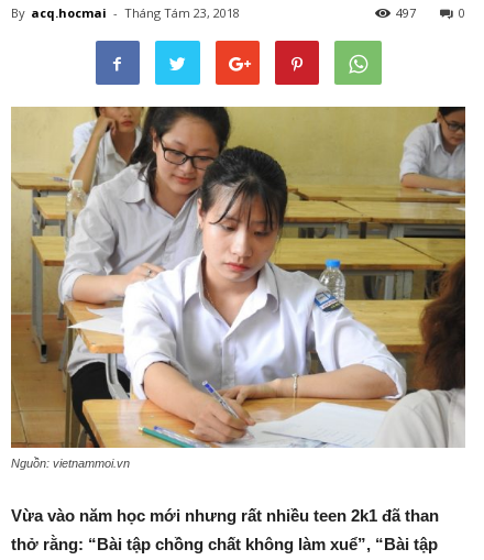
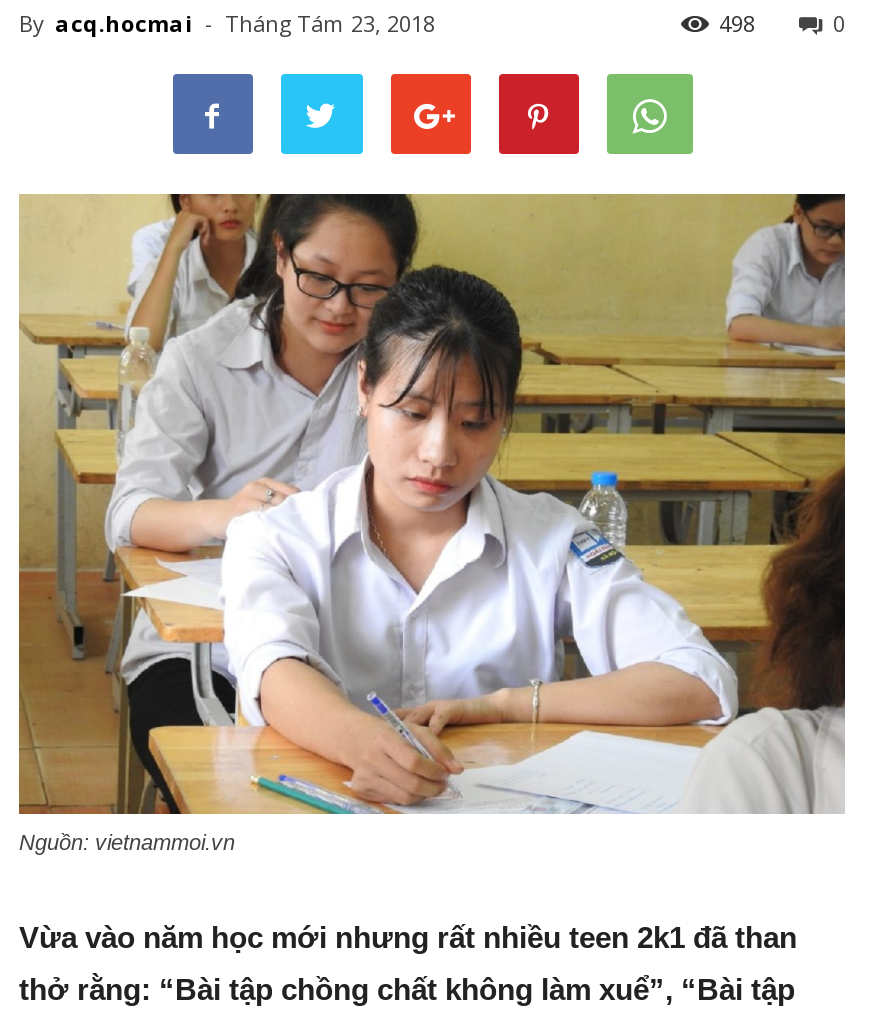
- 497
+ 498
